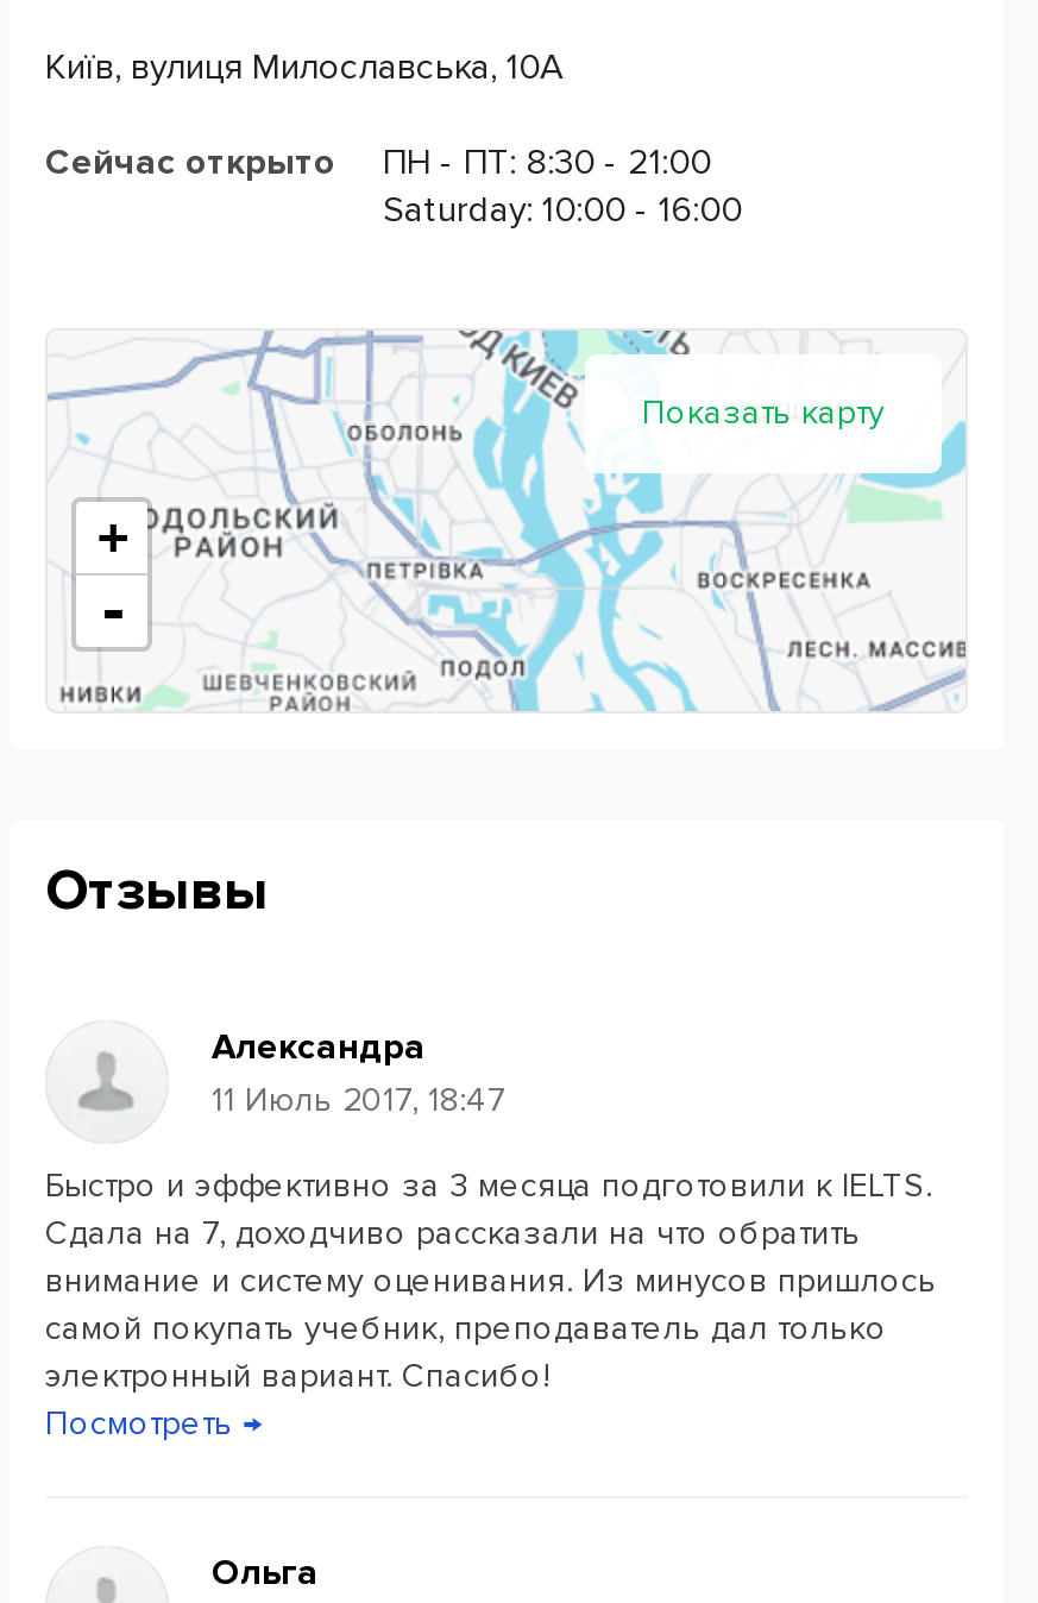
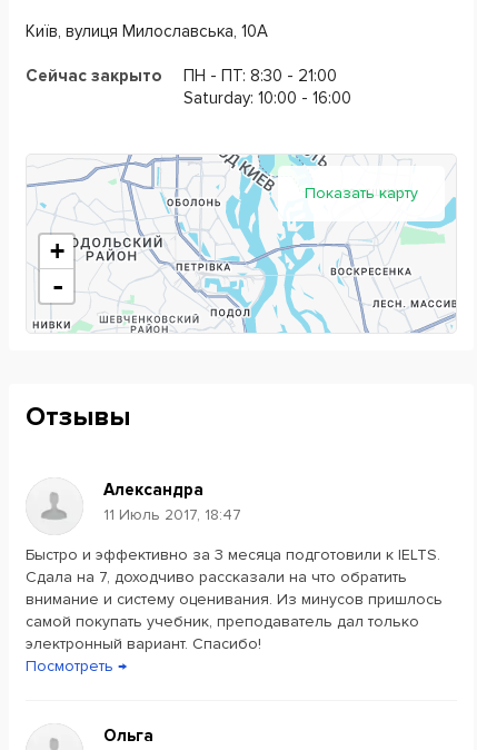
- Сейчас открыто
+ Сейчас закрыто
